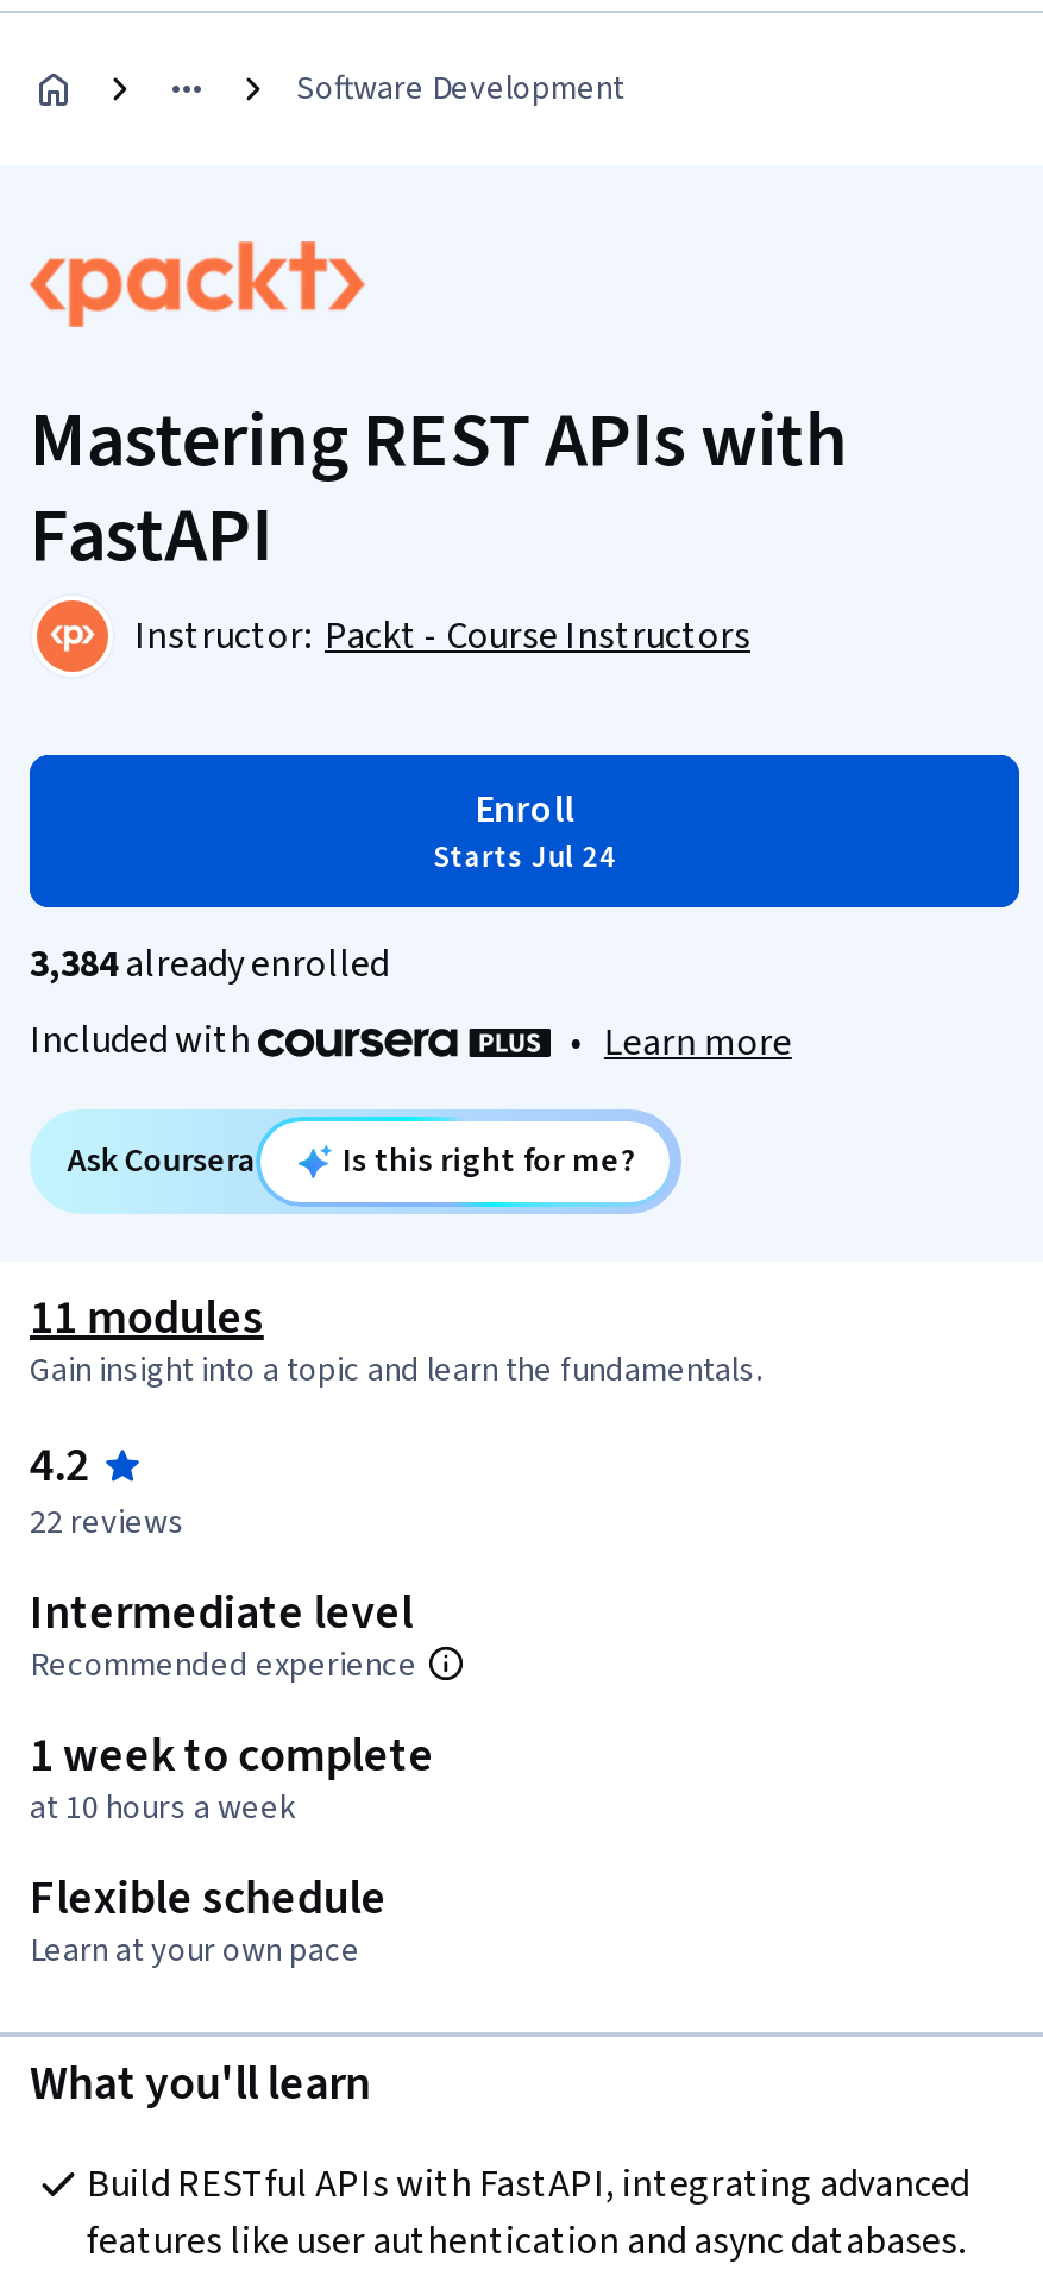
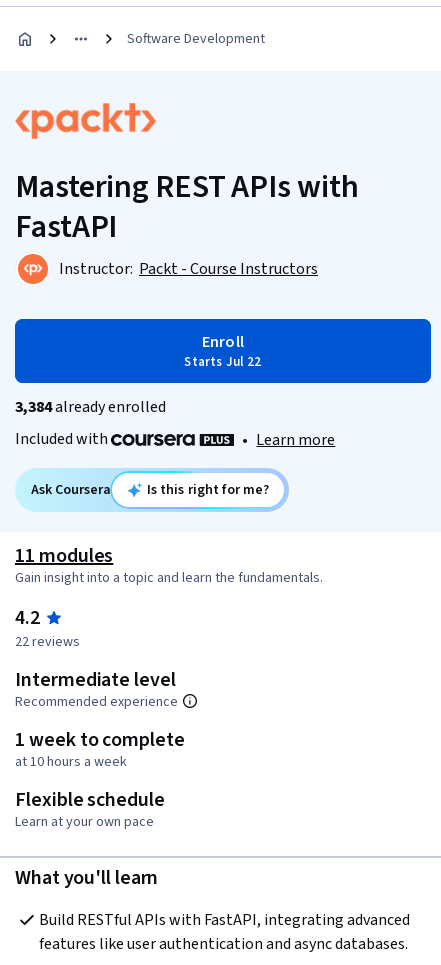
- Starts Jul 24
+ Starts Jul 22
